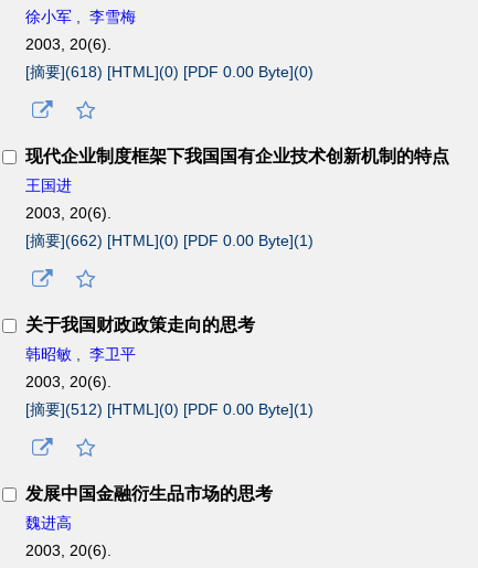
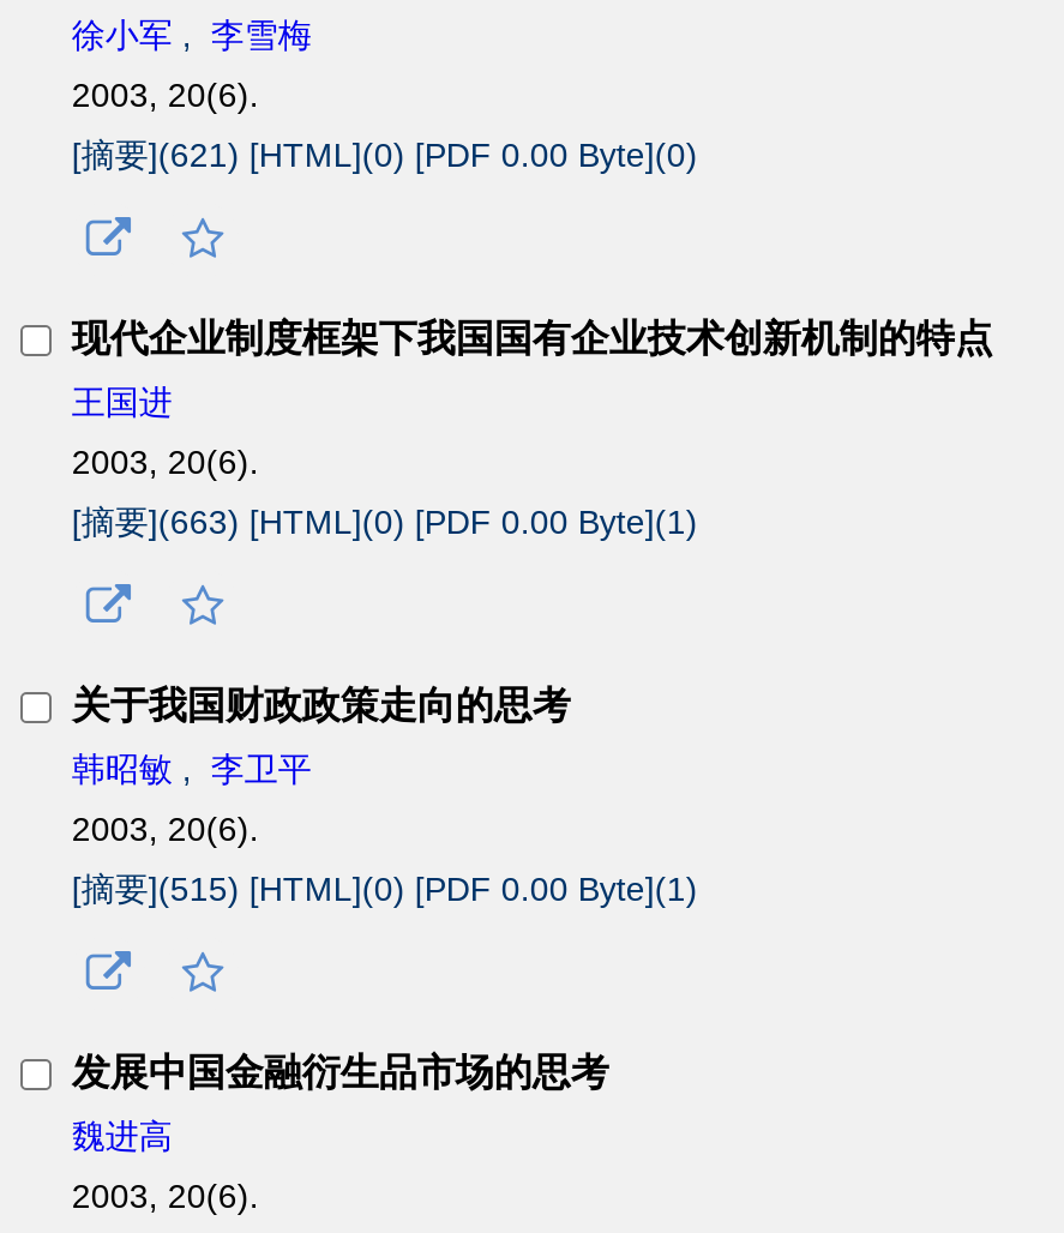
- [摘要](618) [HTML](0) [PDF 0.00 Byte](0)
+ [摘要](621) [HTML](0) [PDF 0.00 Byte](0)

- [摘要](662) [HTML](0) [PDF 0.00 Byte](1)
+ [摘要](663) [HTML](0) [PDF 0.00 Byte](1)

- [摘要](512) [HTML](0) [PDF 0.00 Byte](1)
+ [摘要](515) [HTML](0) [PDF 0.00 Byte](1)
